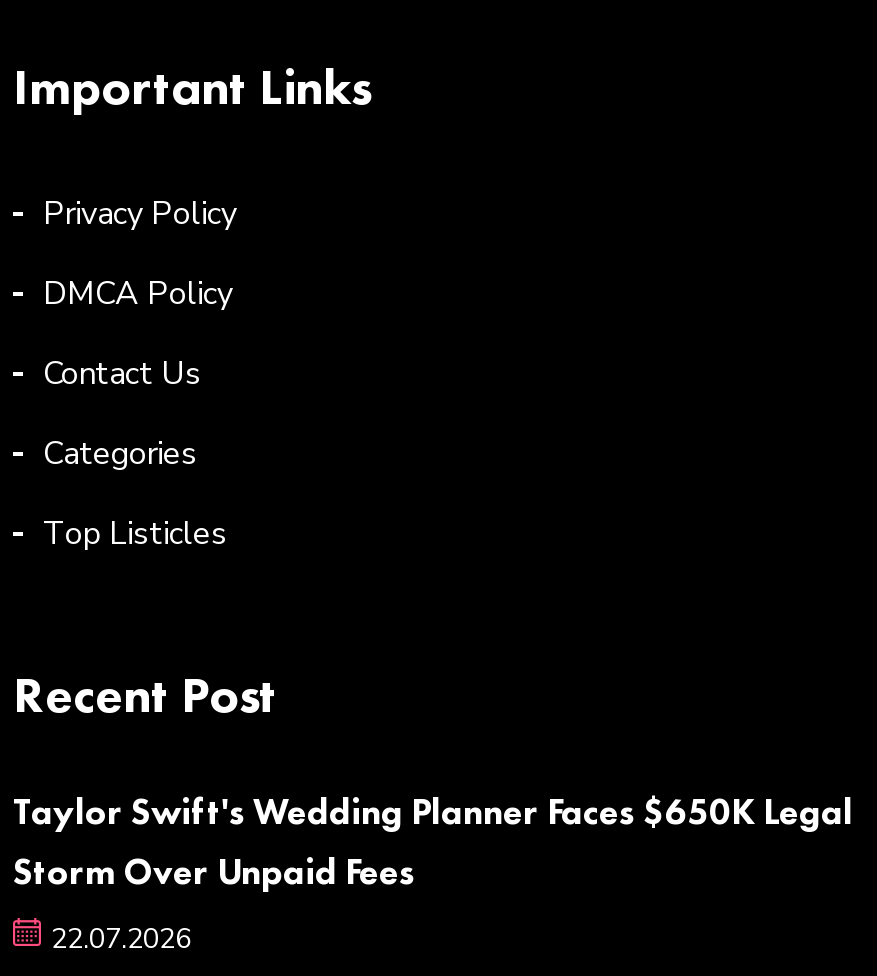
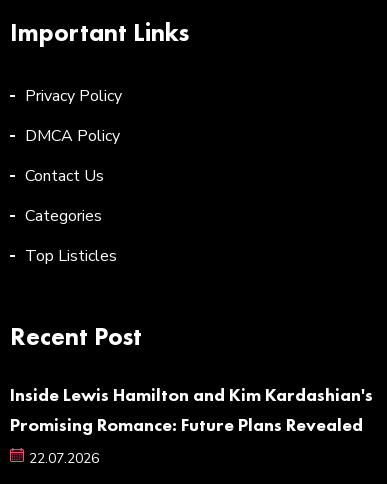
- Taylor Swift's Wedding Planner Faces $650K Legal
- Storm Over Unpaid Fees
+ Inside Lewis Hamilton and Kim Kardashian's
+ Promising Romance: Future Plans Revealed
